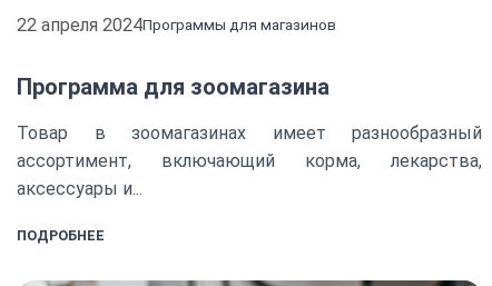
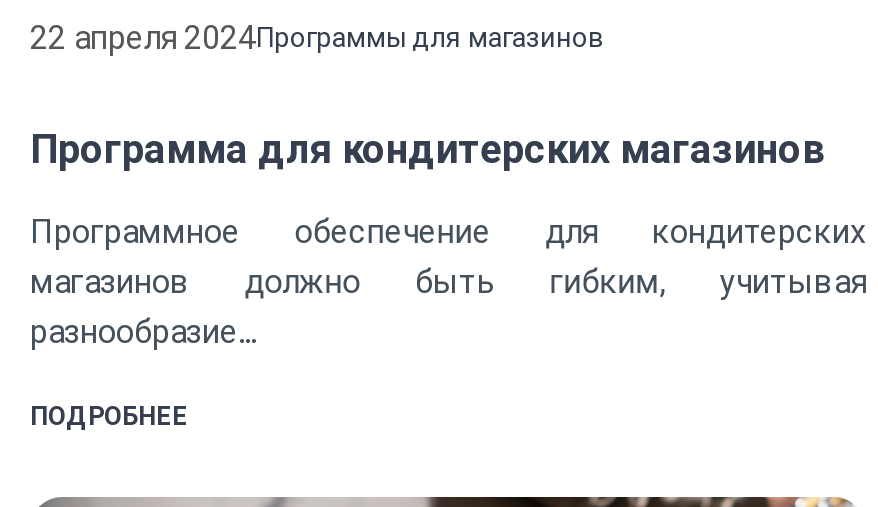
- Программа для зоомагазина
+ Программа для кондитерских магазинов

- Товар в зоомагазинах имеет разнообразный
- ассортимент, включающий корма, лекарства,
- аксессуары и...
+ Программное обеспечение для кондитерских
+ магазинов должно быть гибким, учитывая
+ разнообразие...
